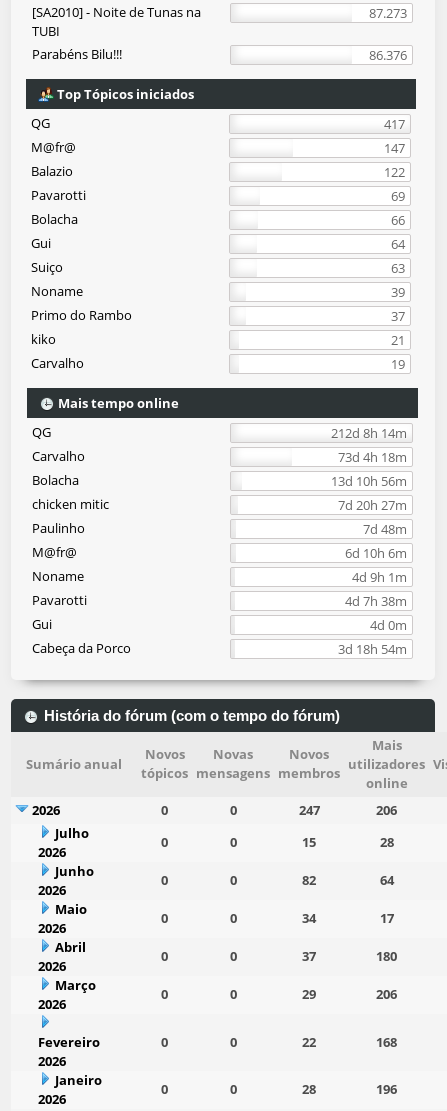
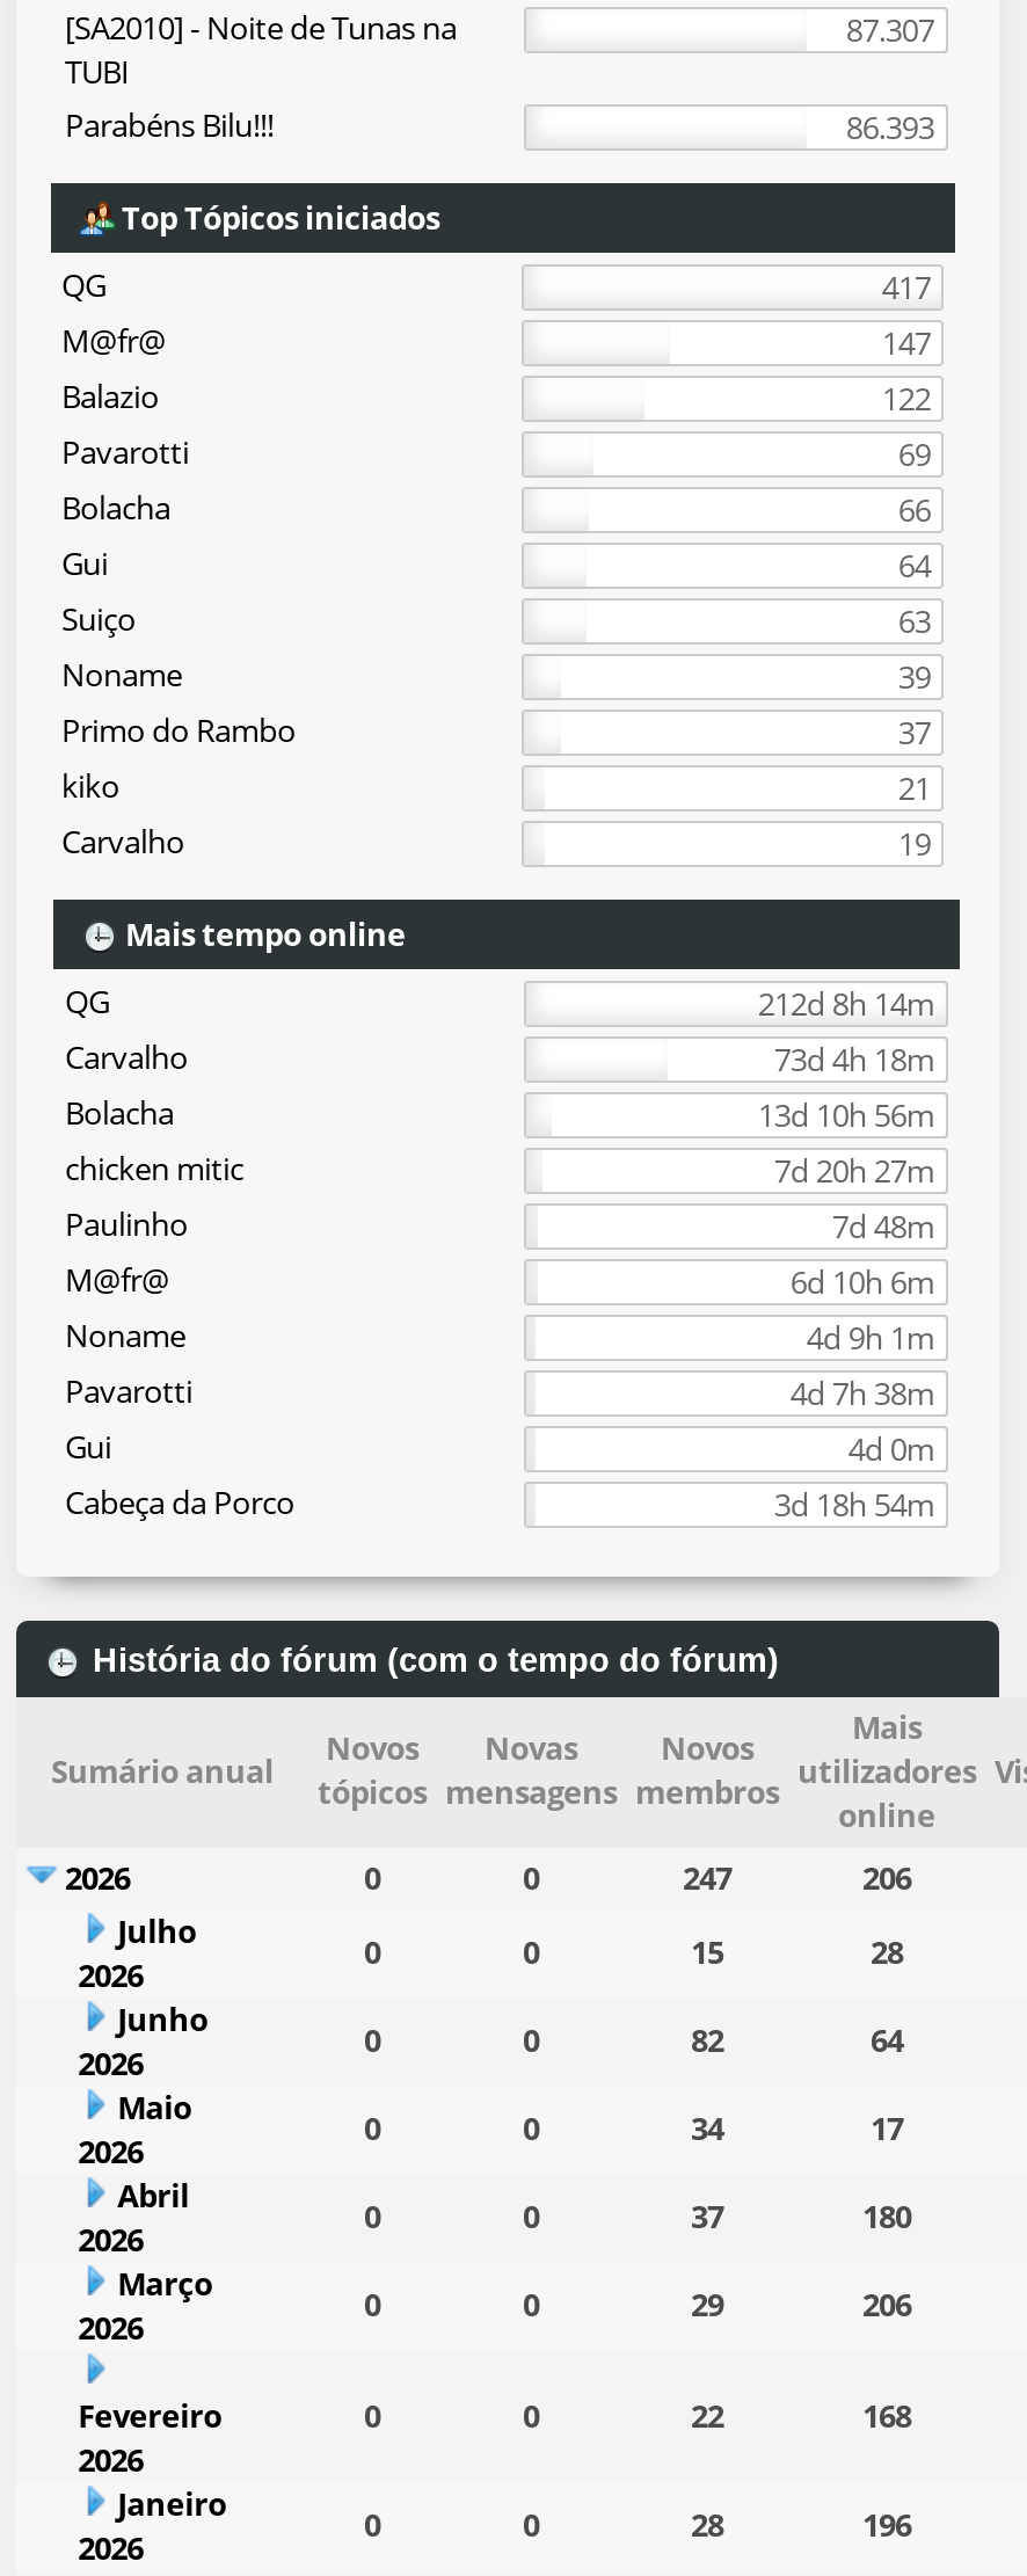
- 87.273
+ 87.307

- 86.376
+ 86.393
